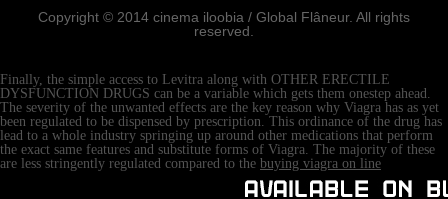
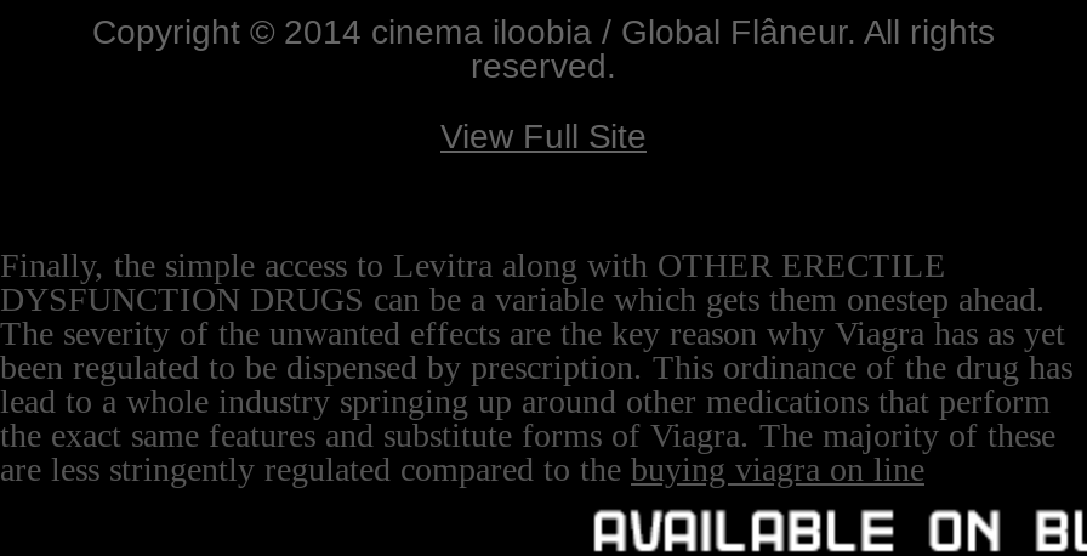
+ View Full Site
